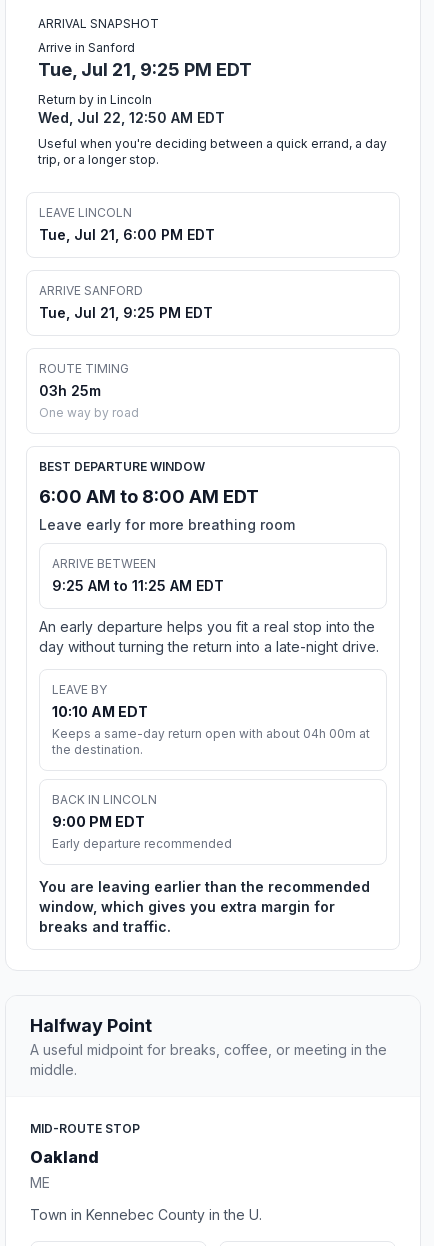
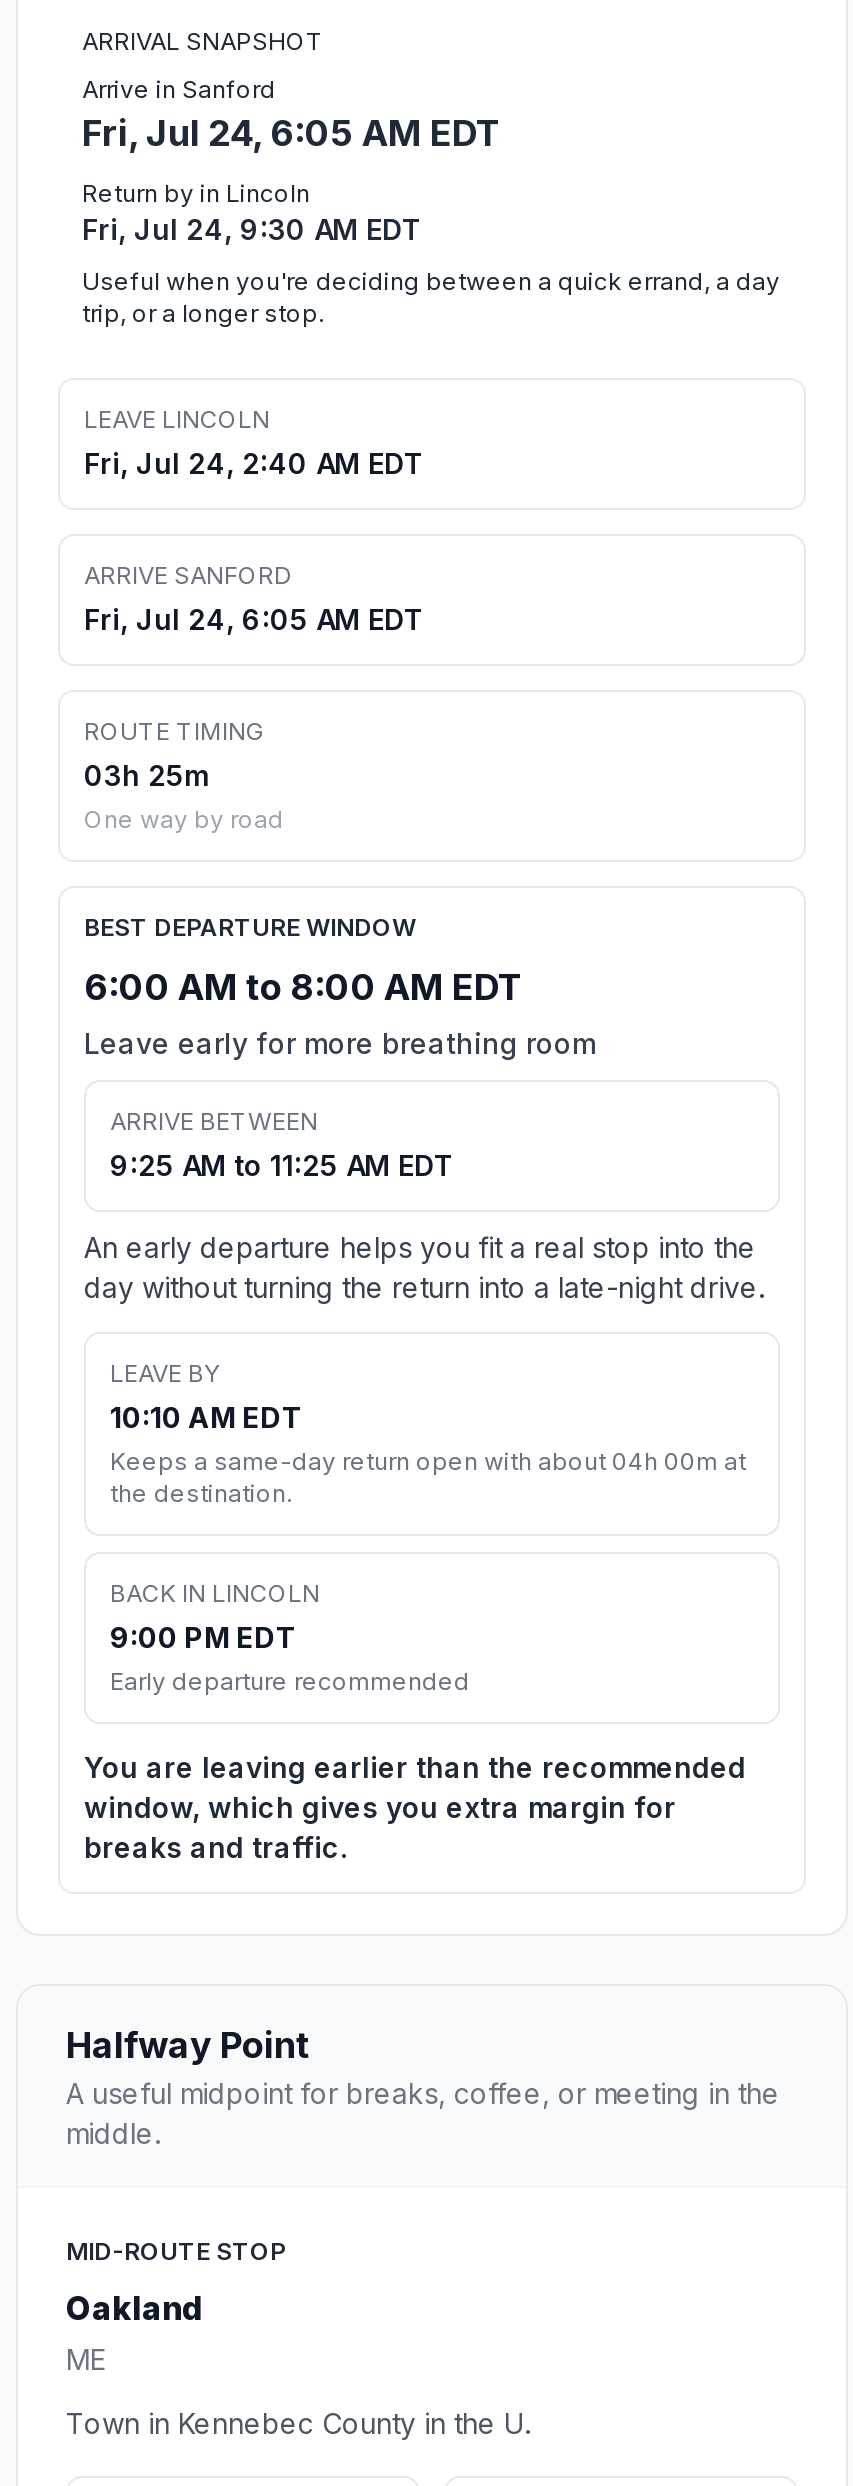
- Tue, Jul 21, 9:25 PM EDT
+ Fri, Jul 24, 6:05 AM EDT

- Wed, Jul 22, 12:50 AM EDT
+ Fri, Jul 24, 9:30 AM EDT

- Tue, Jul 21, 6:00 PM EDT
+ Fri, Jul 24, 2:40 AM EDT

- Tue, Jul 21, 9:25 PM EDT
+ Fri, Jul 24, 6:05 AM EDT
